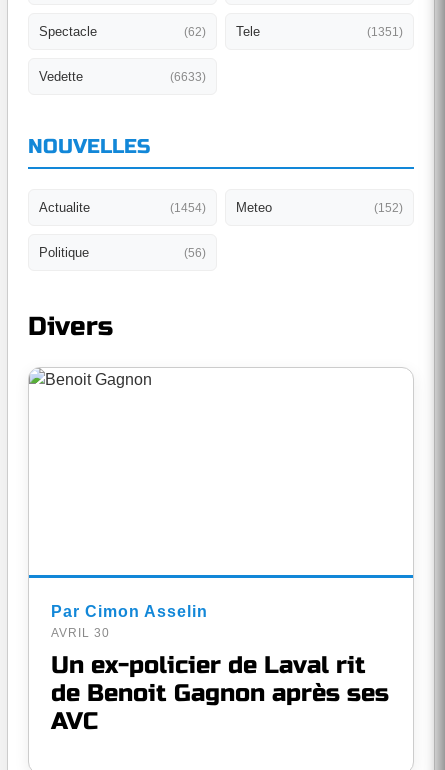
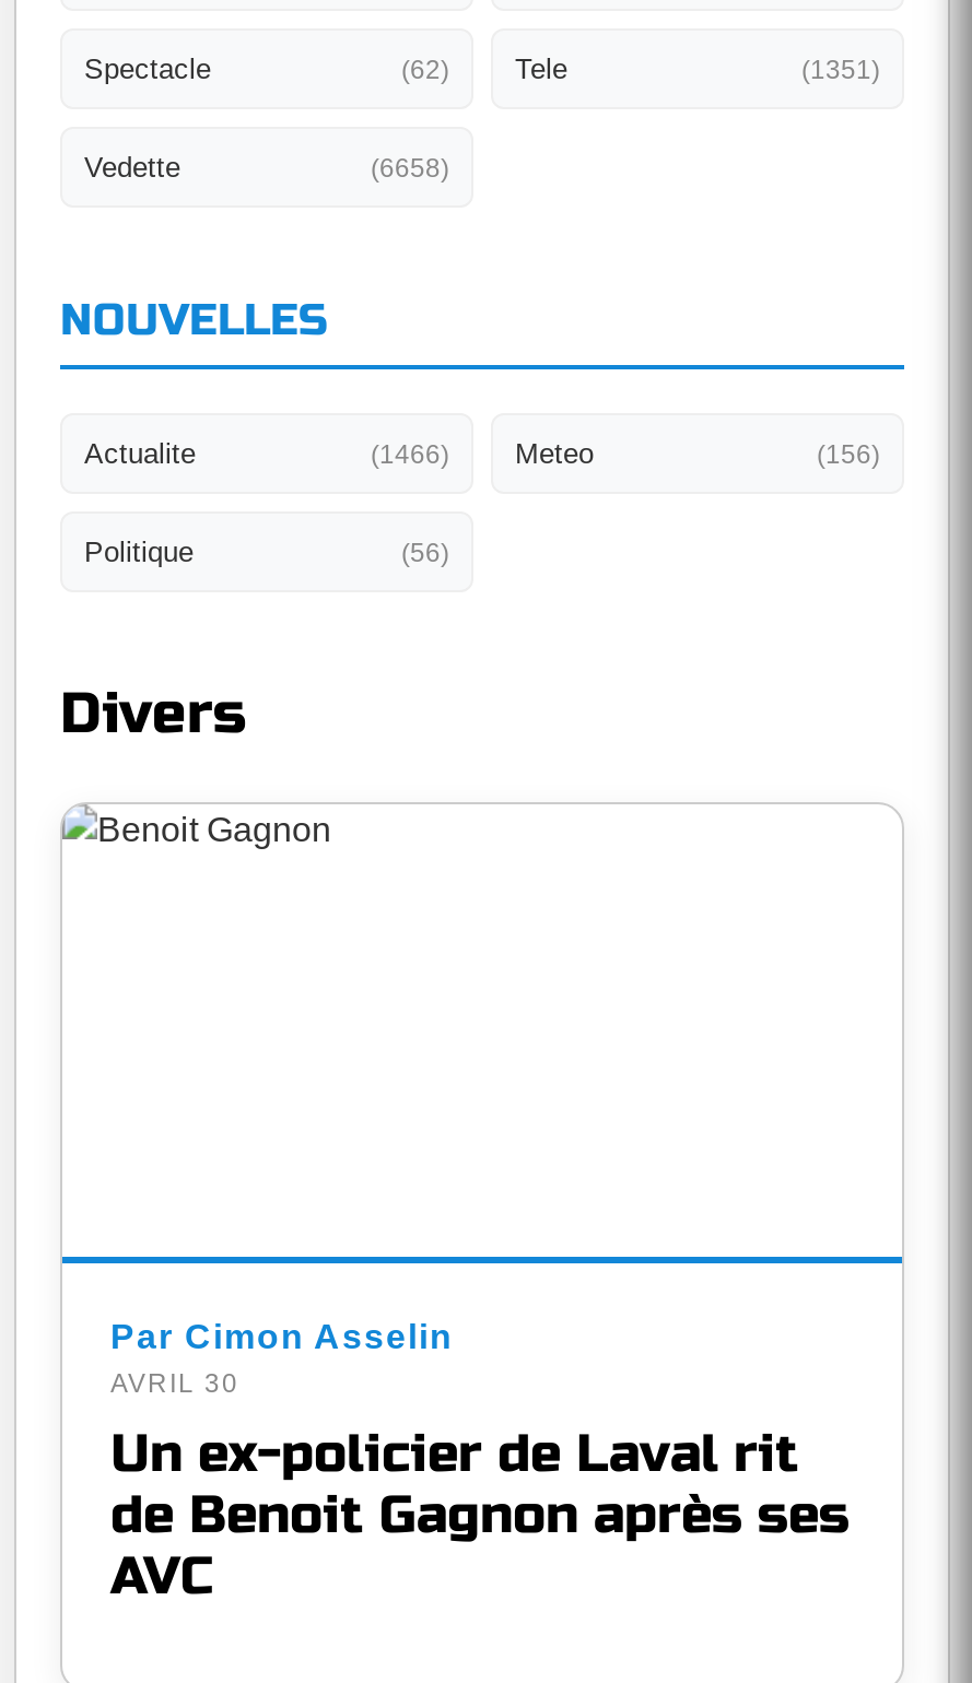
- (6633)
+ (6658)

- (1454)
+ (1466)

- (152)
+ (156)
